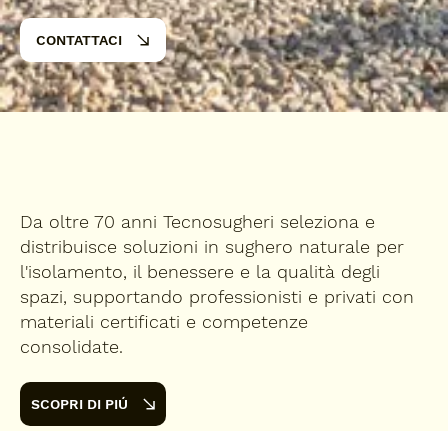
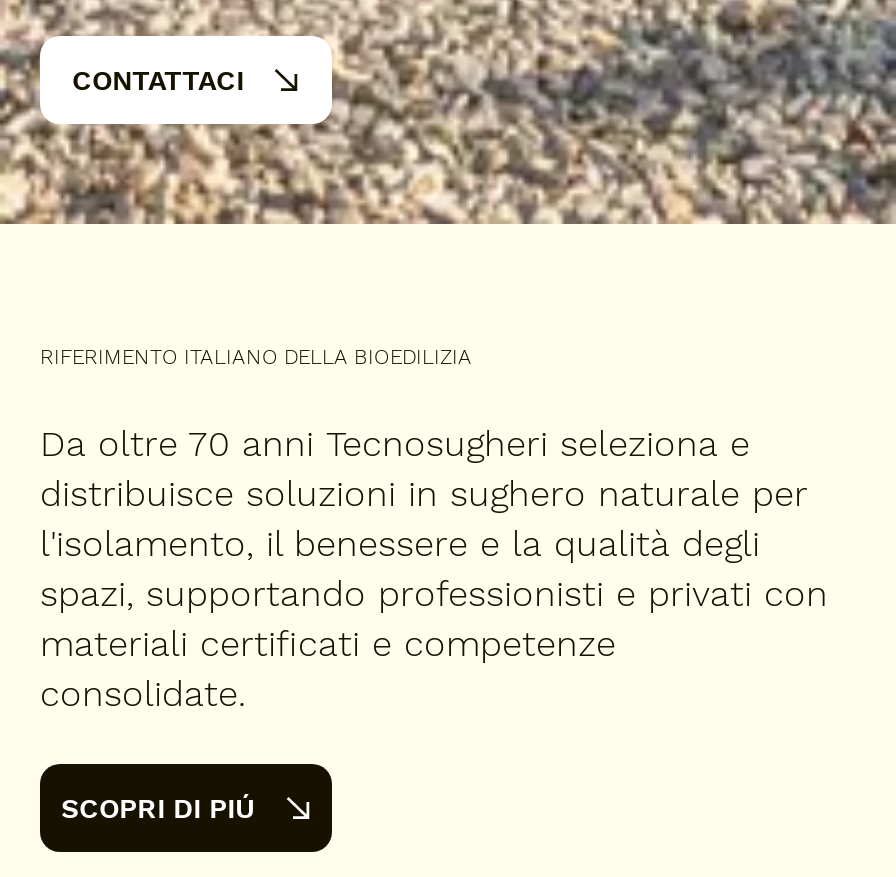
+ RIFERIMENTO ITALIANO DELLA BIOEDILIZIA
